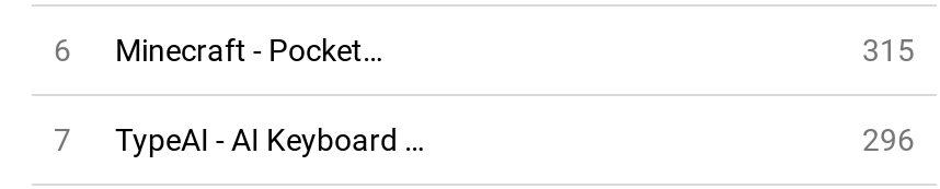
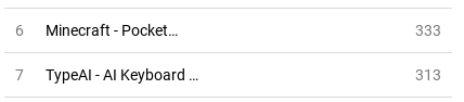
- 315
+ 333

- 296
+ 313
